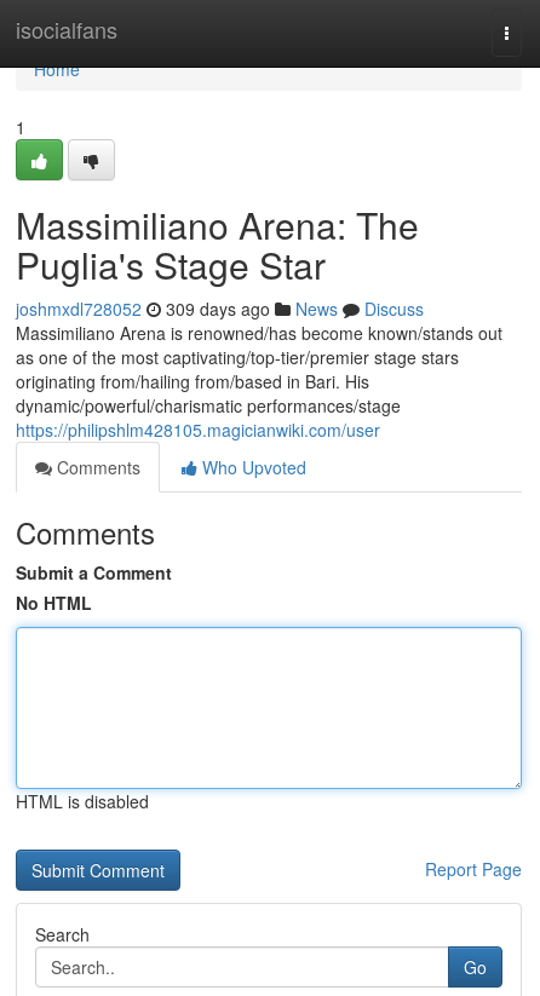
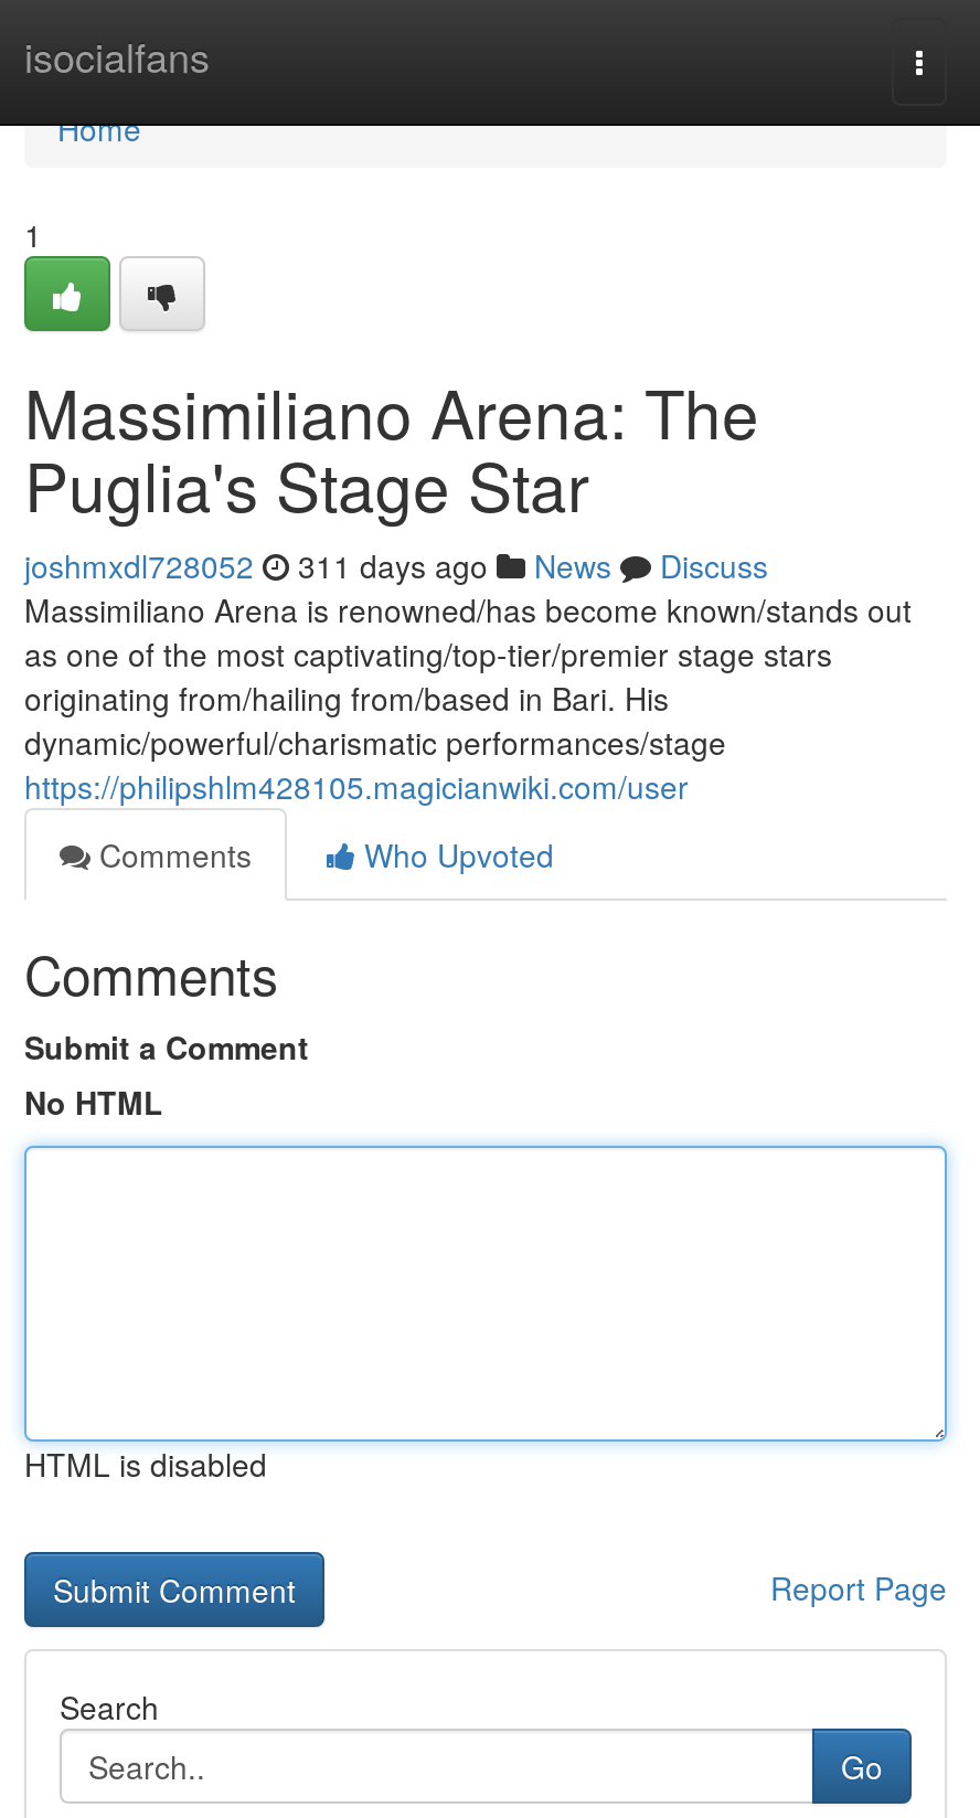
- joshmxdl728052 309 days ago News Discuss
+ joshmxdl728052 311 days ago News Discuss
